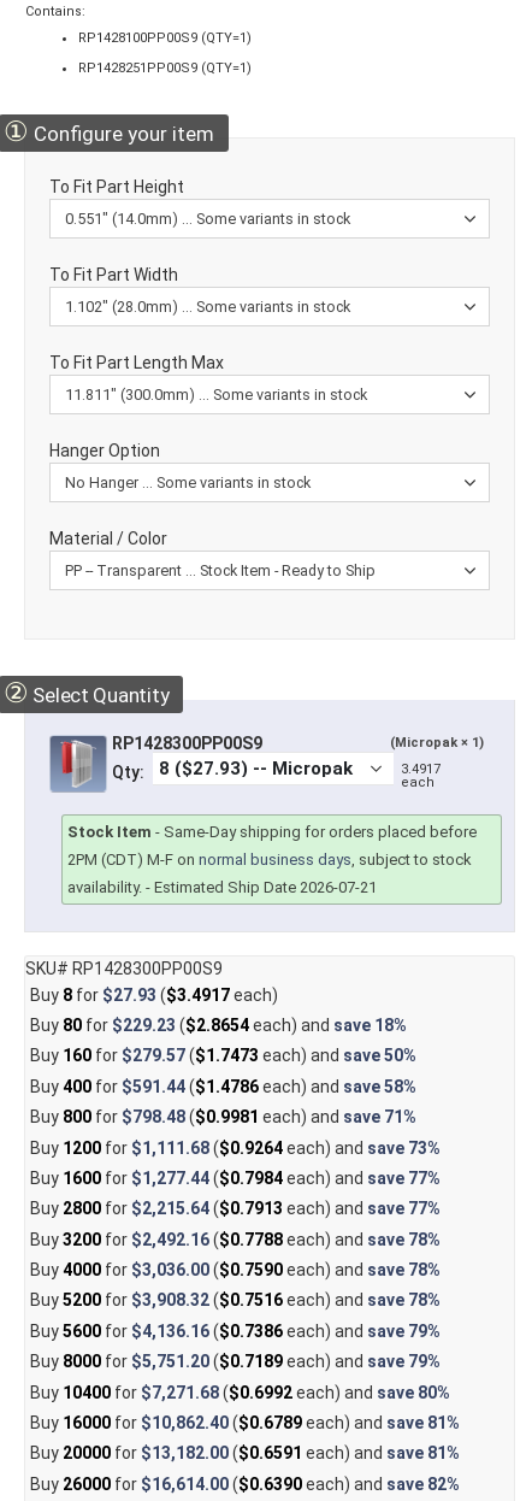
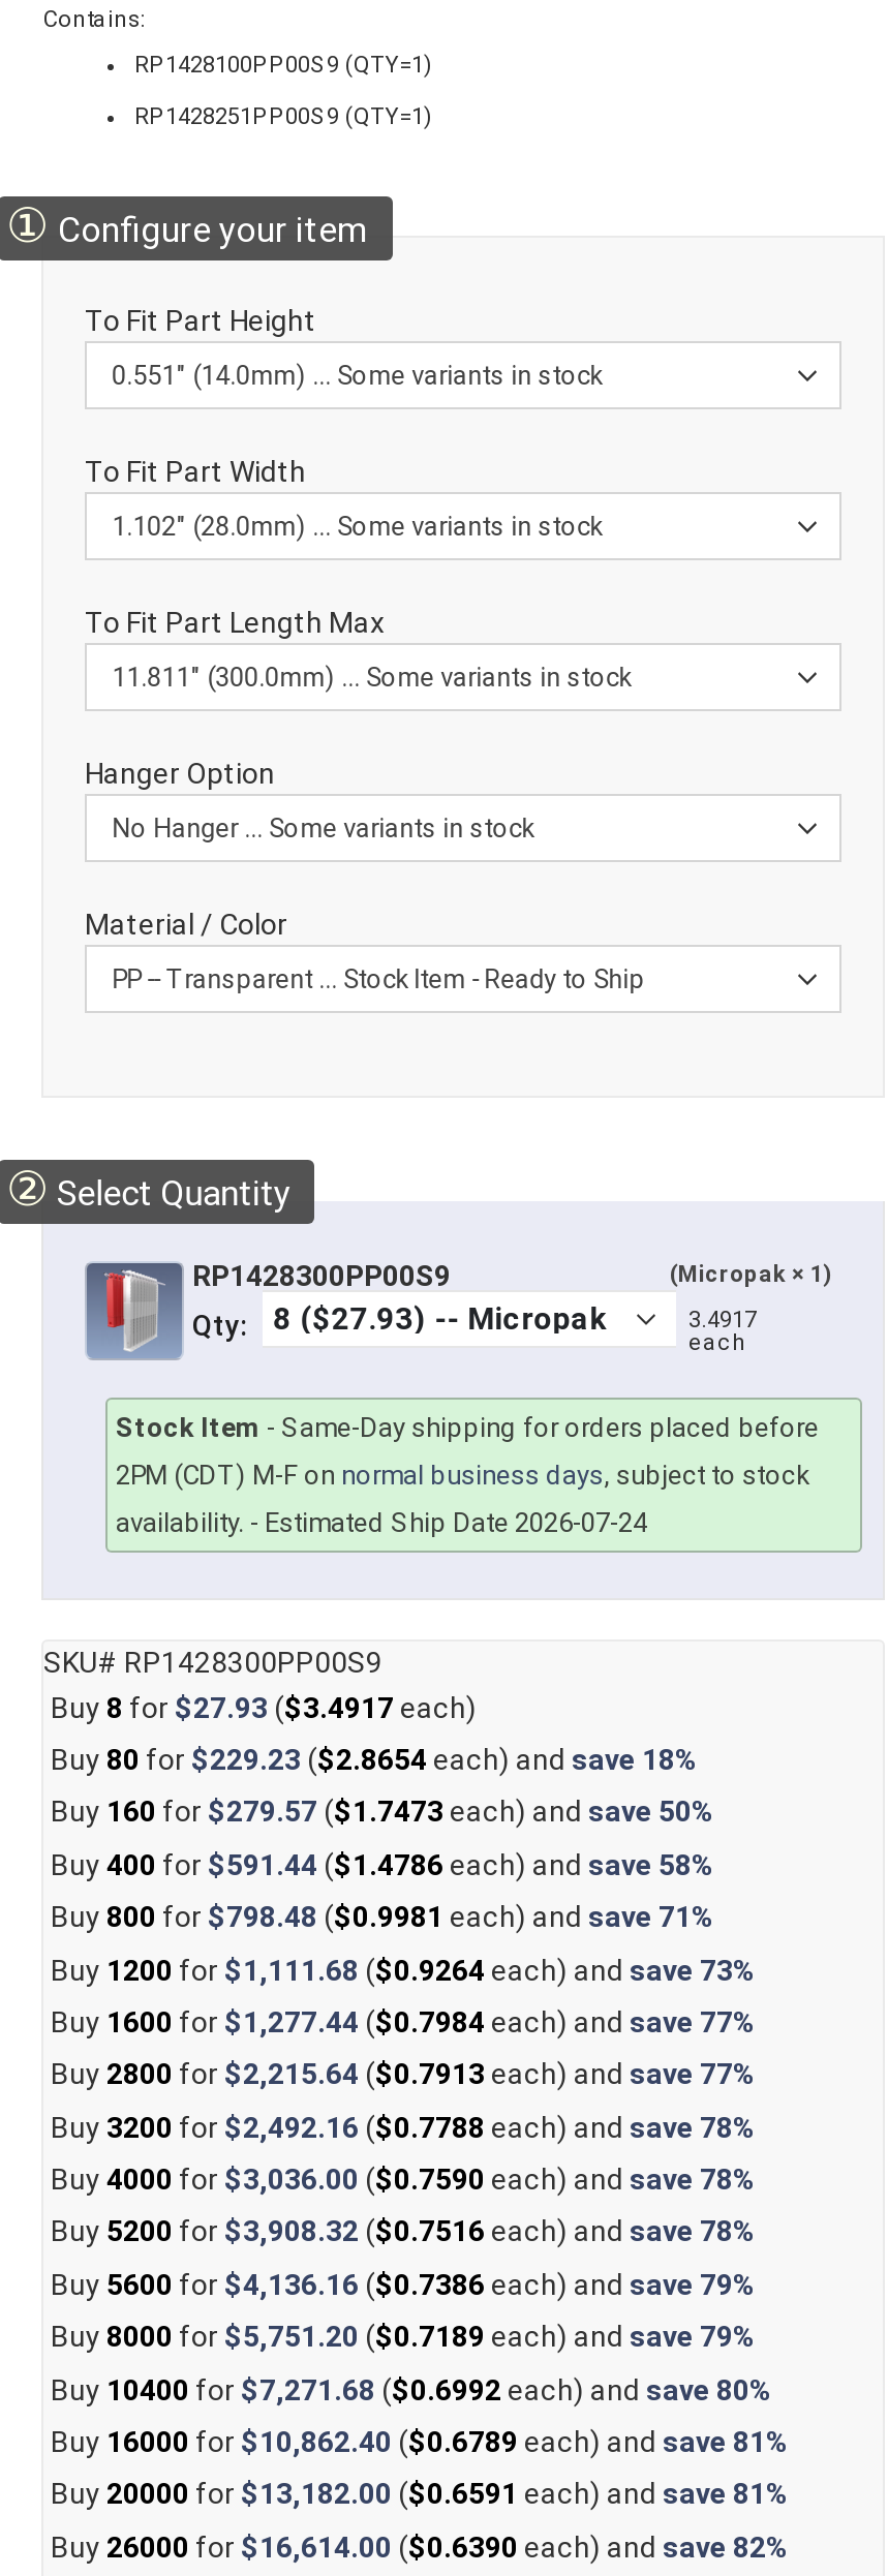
- availability. - Estimated Ship Date 2026-07-21
+ availability. - Estimated Ship Date 2026-07-24
